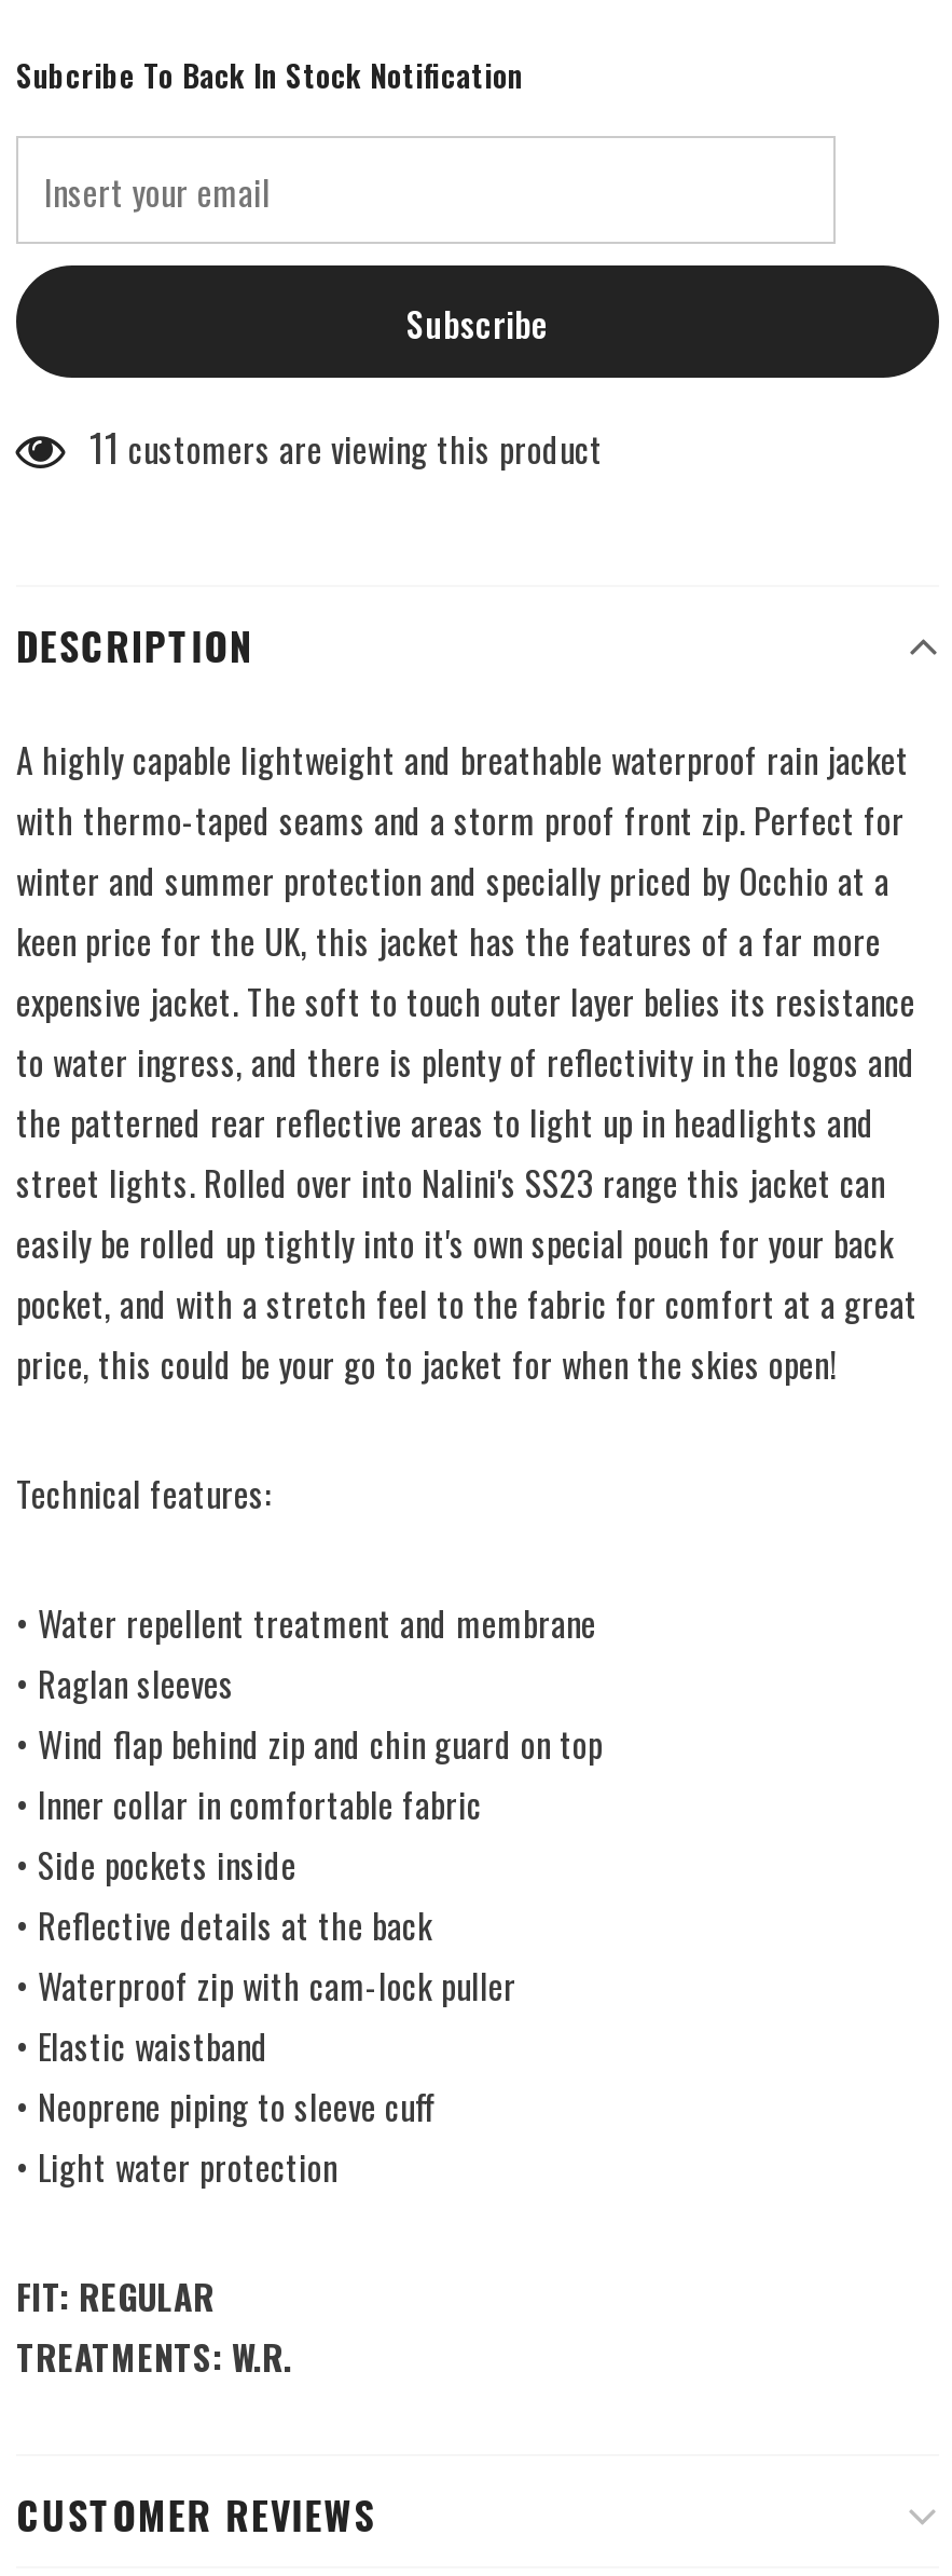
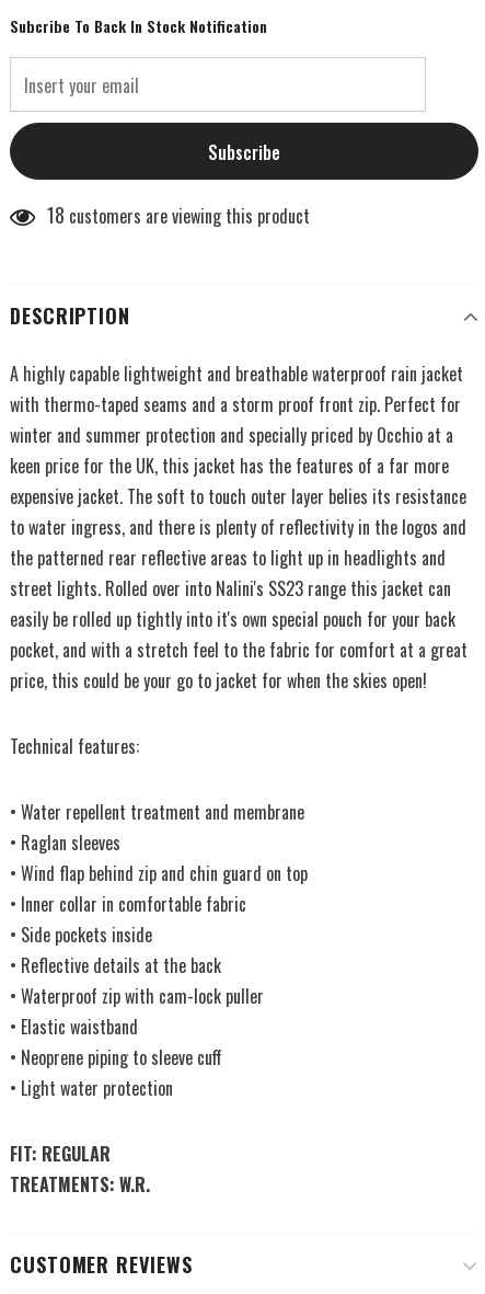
- 11 customers are viewing this product
+ 18 customers are viewing this product
